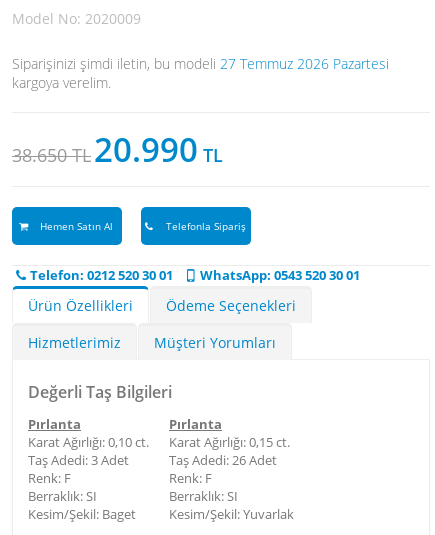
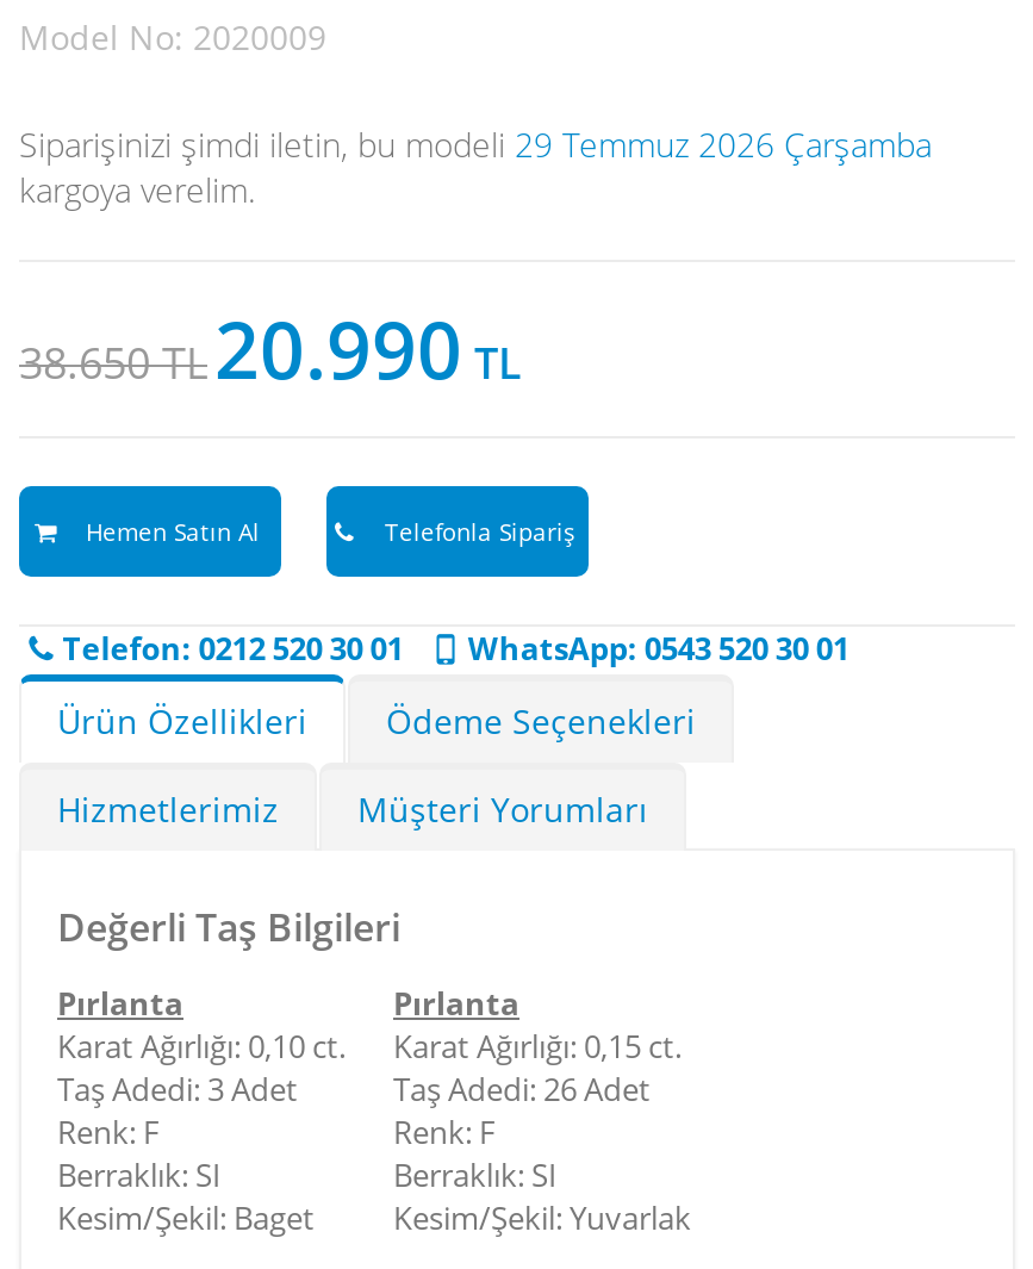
- Siparişinizi şimdi iletin, bu modeli 27 Temmuz 2026 Pazartesi
+ Siparişinizi şimdi iletin, bu modeli 29 Temmuz 2026 Çarşamba
